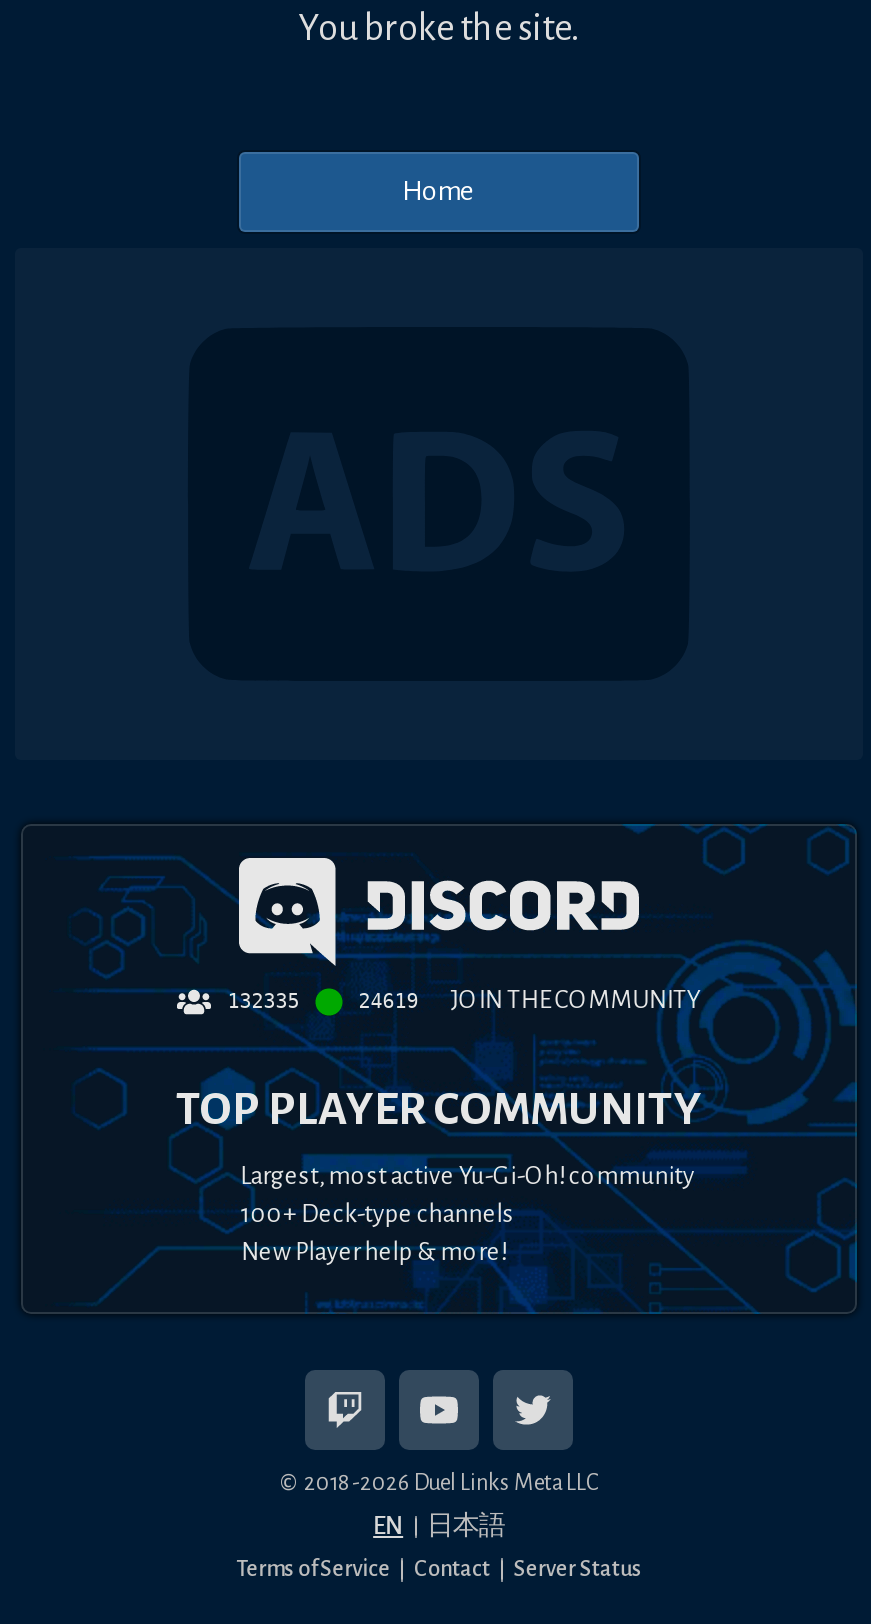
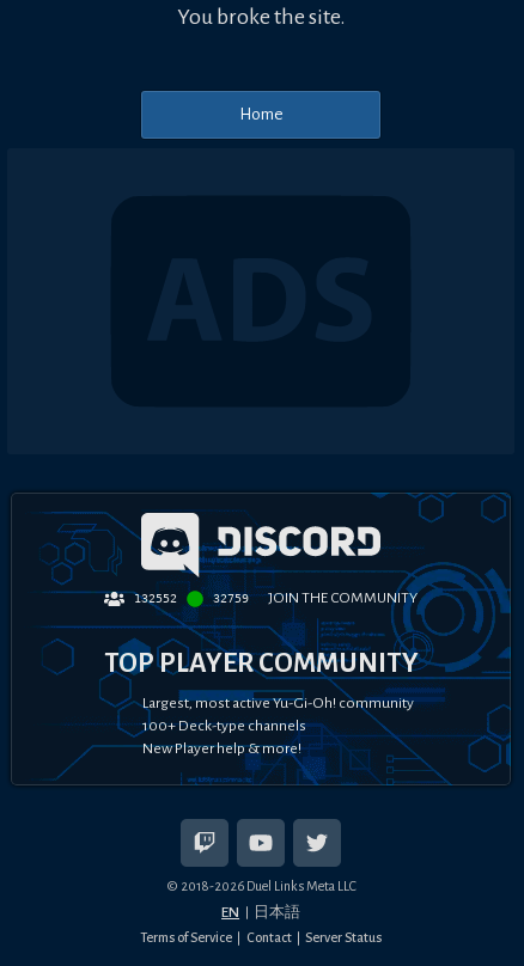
- 132335
+ 132552

- 24619 JOIN THE COMMUNITY
+ 32759 JOIN THE COMMUNITY
